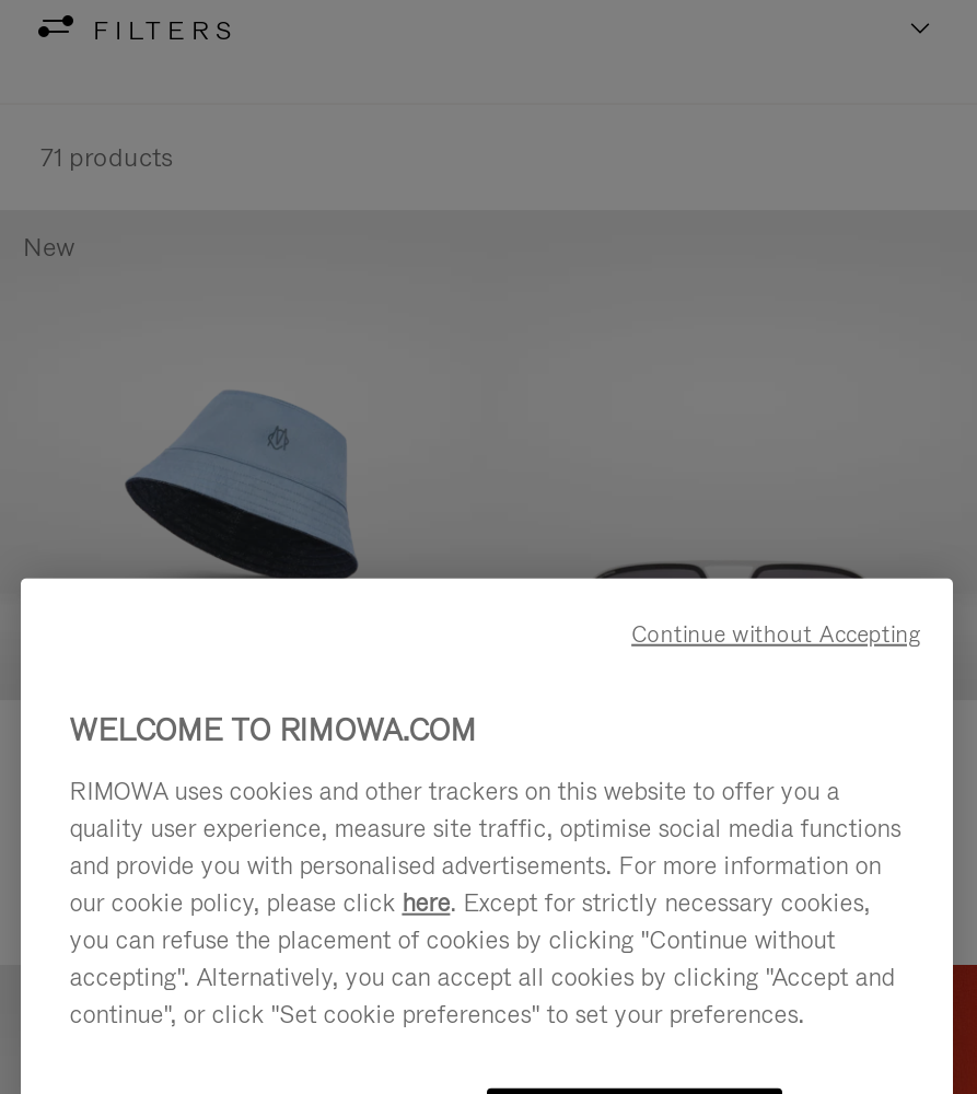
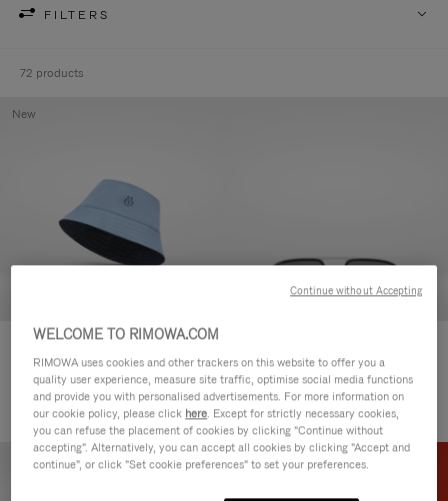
- 71 products
+ 72 products
